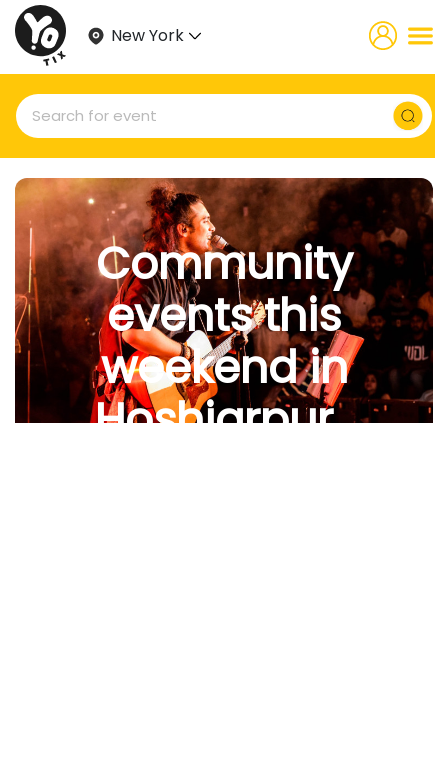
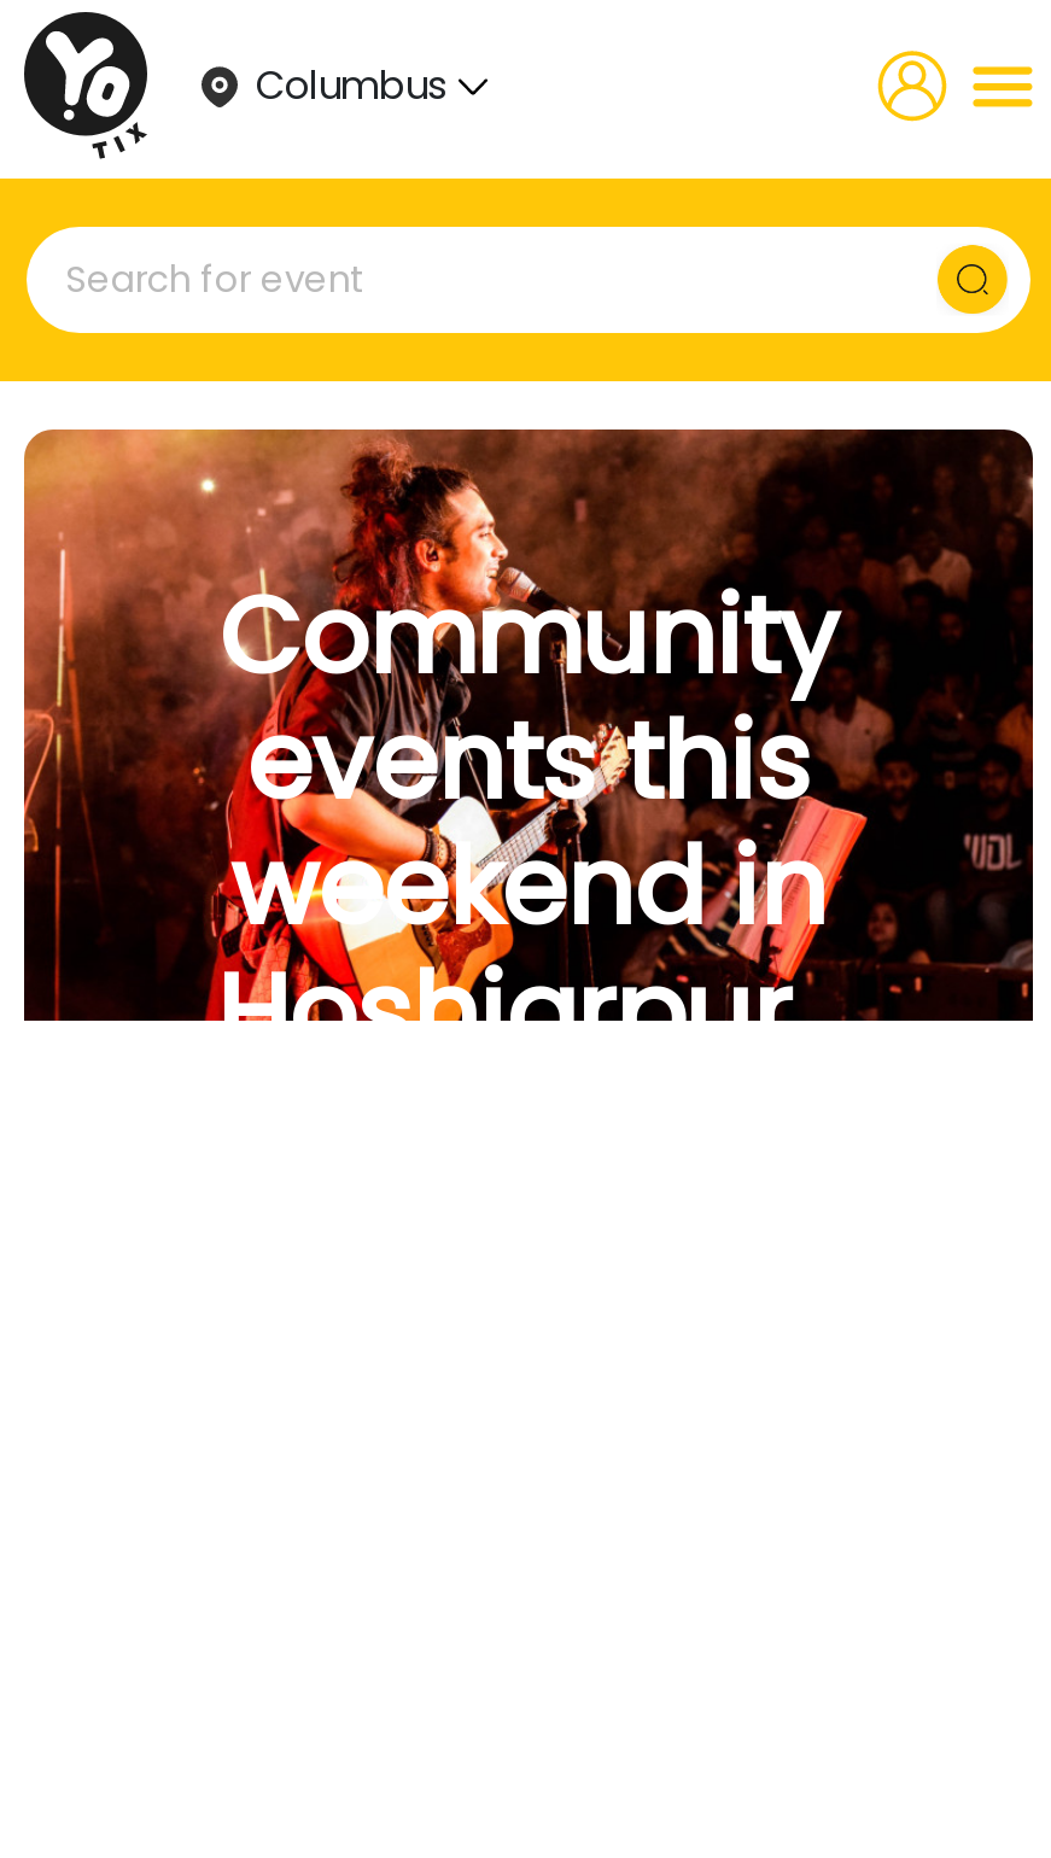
- New York
+ Columbus
